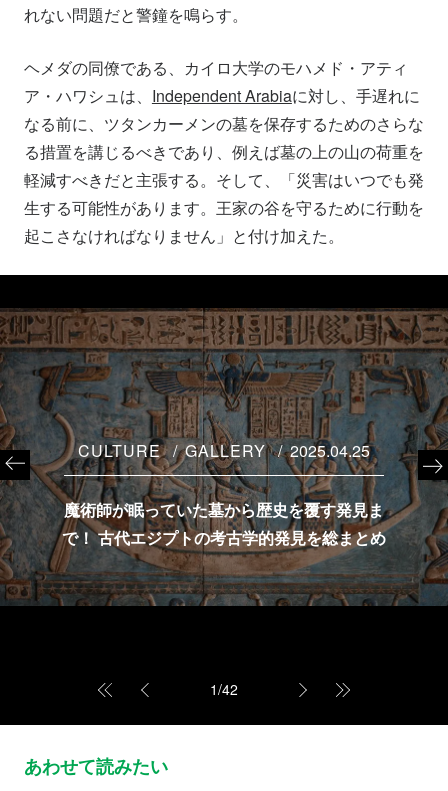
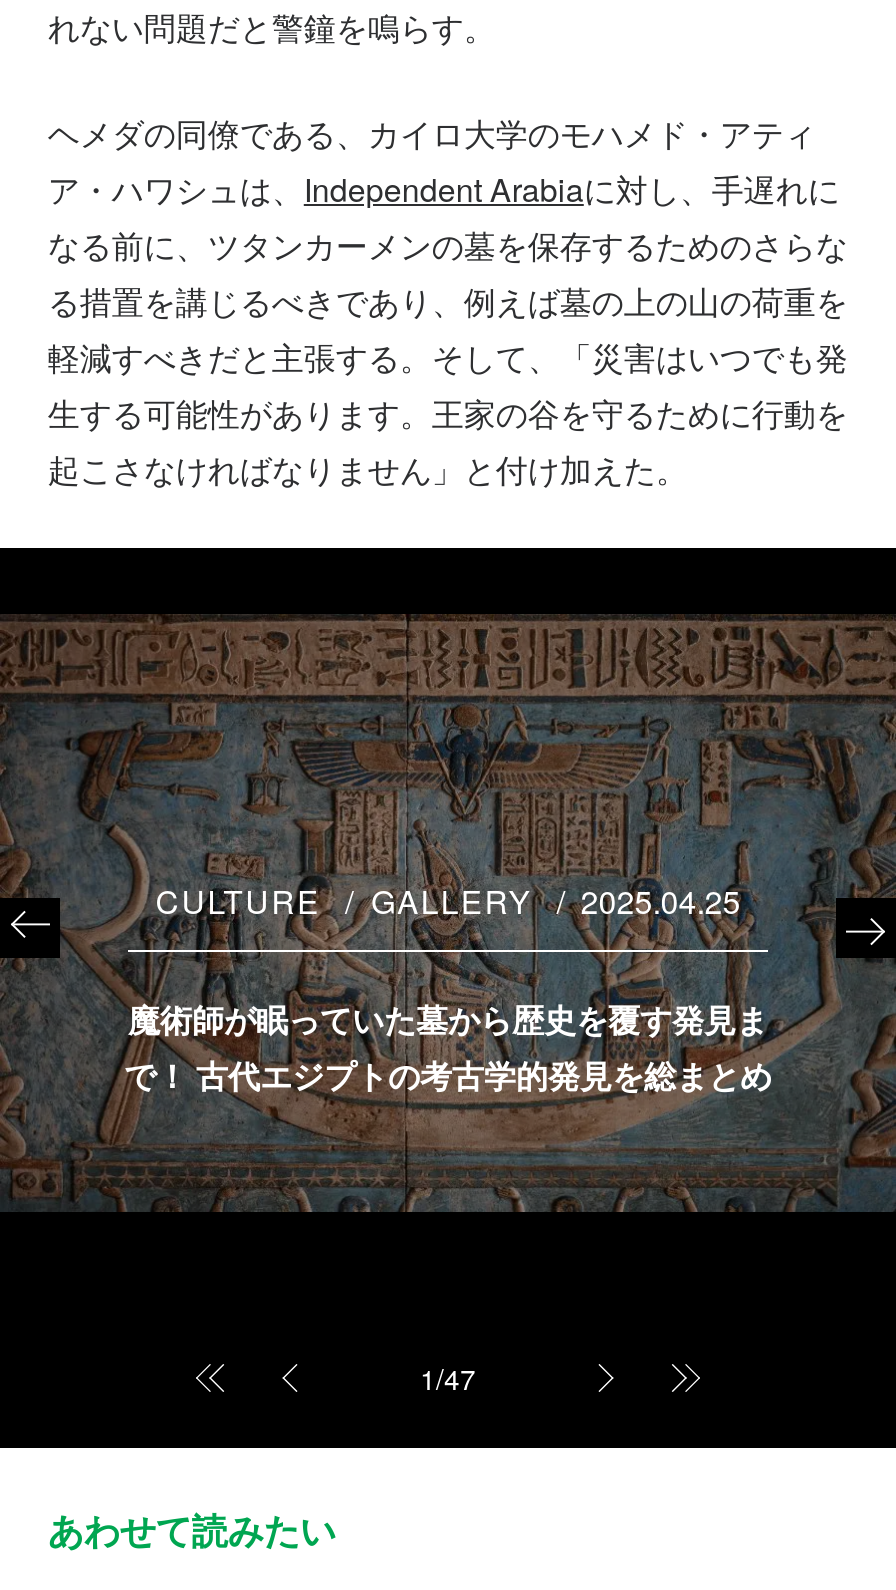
- 1/42
+ 1/47
